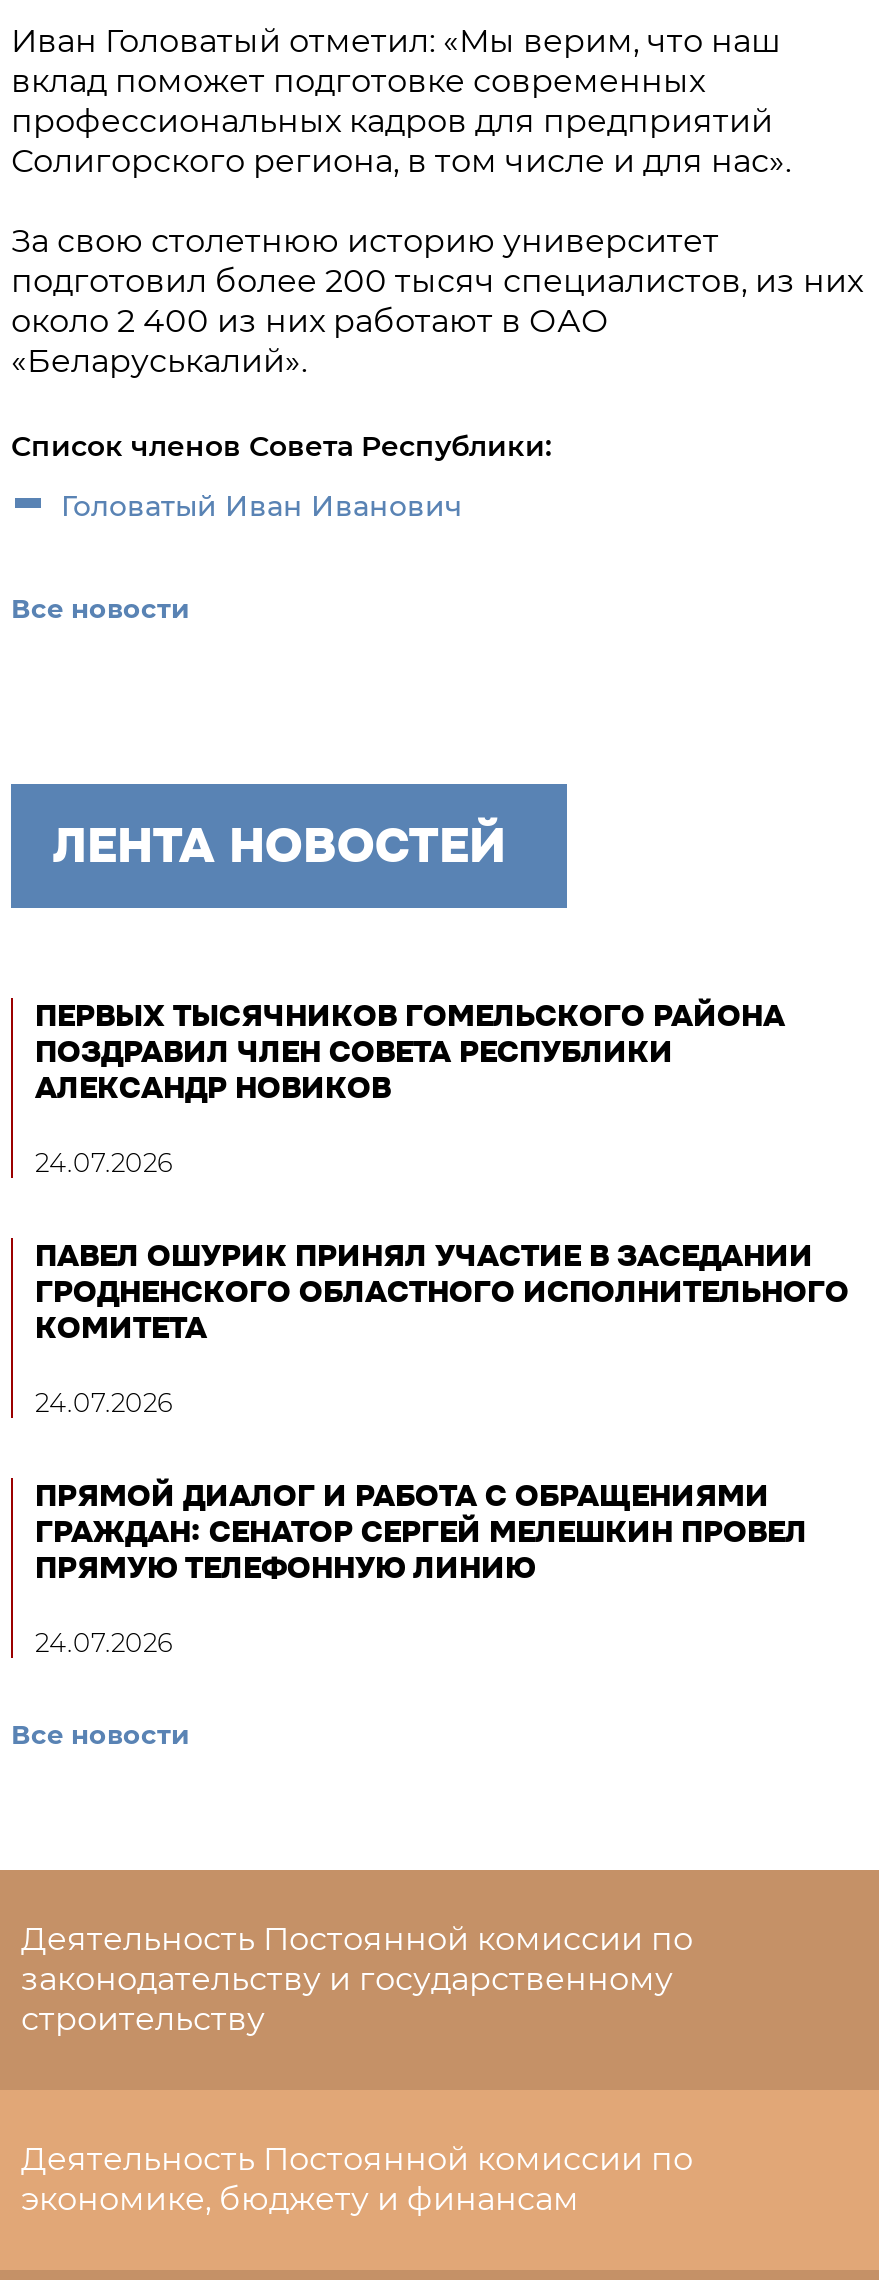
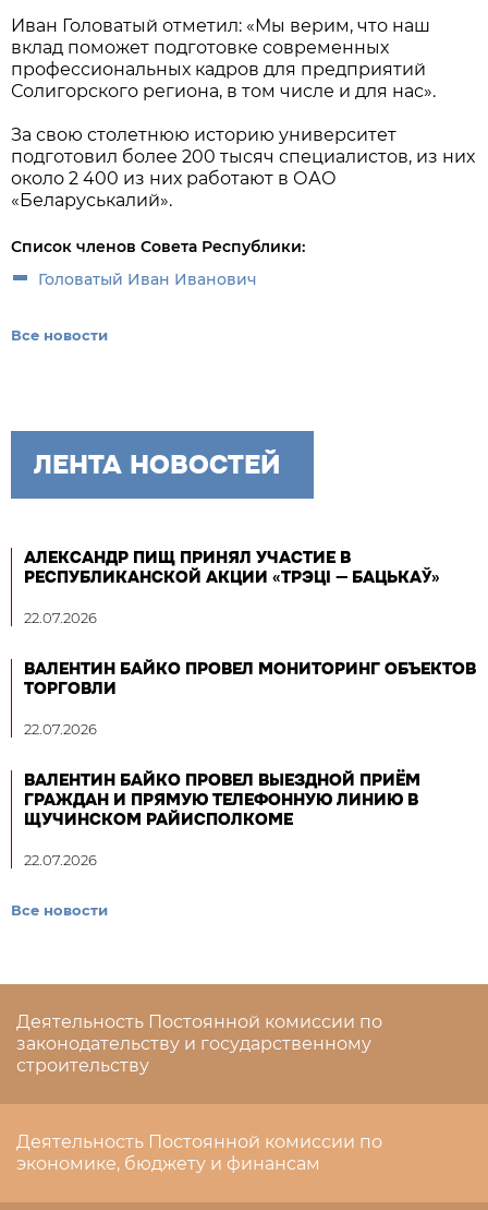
- ПЕРВЫХ ТЫСЯЧНИКОВ ГОМЕЛЬСКОГО РАЙОНА
- ПОЗДРАВИЛ ЧЛЕН СОВЕТА РЕСПУБЛИКИ
- АЛЕКСАНДР НОВИКОВ
+ АЛЕКСАНДР ПИЩ ПРИНЯЛ УЧАСТИЕ В
+ РЕСПУБЛИКАНСКОЙ АКЦИИ «ТРЭЦІ — БАЦЬКАЎ»

- 24.07.2026
+ 22.07.2026

- ПАВЕЛ ОШУРИК ПРИНЯЛ УЧАСТИЕ В ЗАСЕДАНИИ
- ГРОДНЕНСКОГО ОБЛАСТНОГО ИСПОЛНИТЕЛЬНОГО
- КОМИТЕТА
+ ВАЛЕНТИН БАЙКО ПРОВЕЛ МОНИТОРИНГ ОБЪЕКТОВ
+ ТОРГОВЛИ

- 24.07.2026
+ 22.07.2026

- ПРЯМОЙ ДИАЛОГ И РАБОТА С ОБРАЩЕНИЯМИ
- ГРАЖДАН: СЕНАТОР СЕРГЕЙ МЕЛЕШКИН ПРОВЕЛ
- ПРЯМУЮ ТЕЛЕФОННУЮ ЛИНИЮ
+ ВАЛЕНТИН БАЙКО ПРОВЕЛ ВЫЕЗДНОЙ ПРИЁМ
+ ГРАЖДАН И ПРЯМУЮ ТЕЛЕФОННУЮ ЛИНИЮ В
+ ЩУЧИНСКОМ РАЙИСПОЛКОМЕ

- 24.07.2026
+ 22.07.2026
